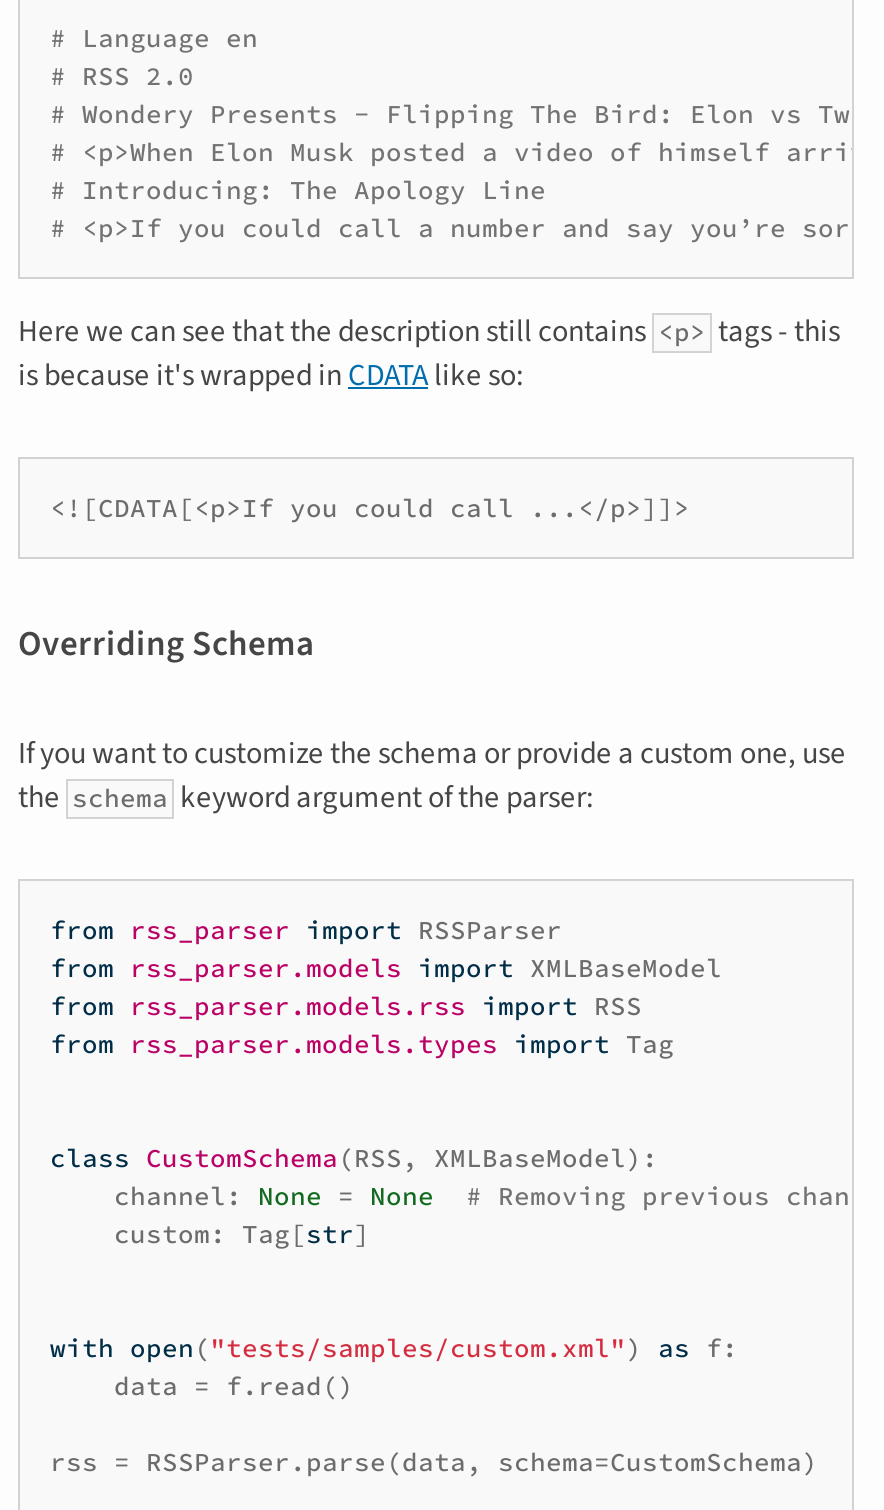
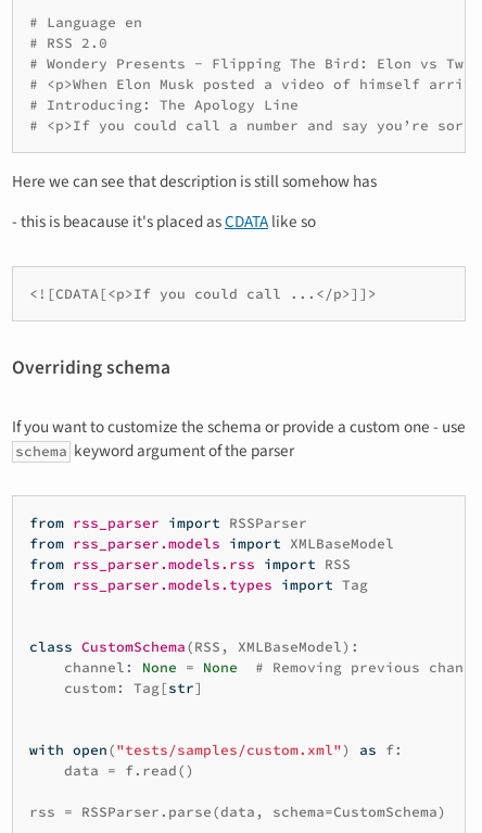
- Here we can see that the description still contains <p> tags - this
- is because it's wrapped in CDATA like so:
+ Here we can see that description is still somehow has
+ - this is beacause it's placed as CDATA like so

- Overriding Schema
- If you want to customize the schema or provide a custom one, use
- the schema keyword argument of the parser:
+ Overriding schema
+ If you want to customize the schema or provide a custom one - use
+ schema keyword argument of the parser
